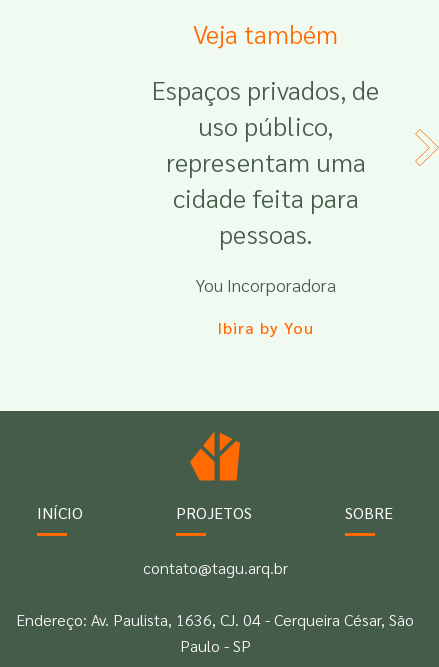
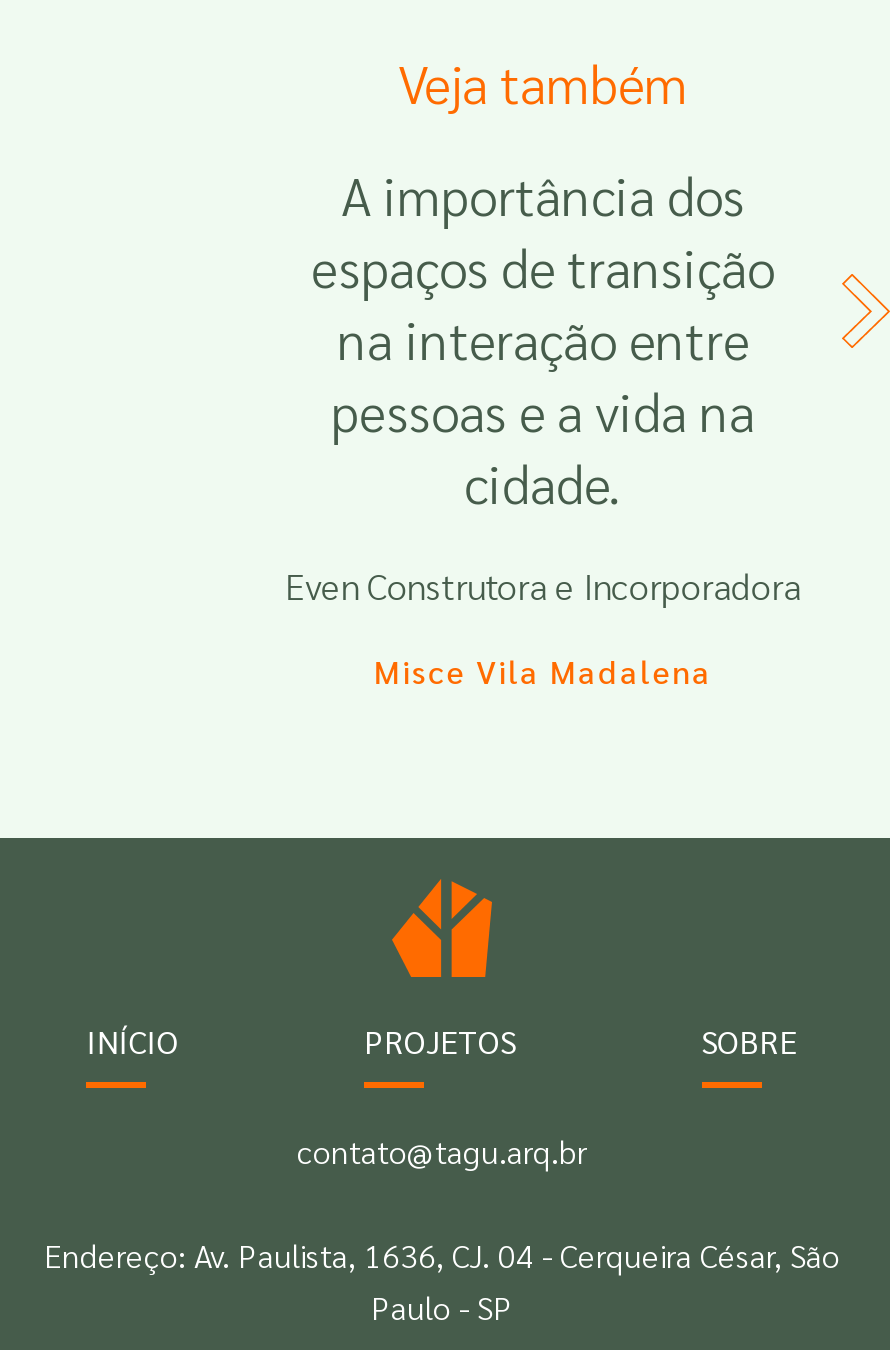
- Espaços privados, de
- uso público,
- representam uma
- cidade feita para
- pessoas.
+ A importância dos
+ espaços de transição
+ na interação entre
+ pessoas e a vida na
+ cidade.

- You Incorporadora
+ Even Construtora e Incorporadora

- Ibira by You
+ Misce Vila Madalena
